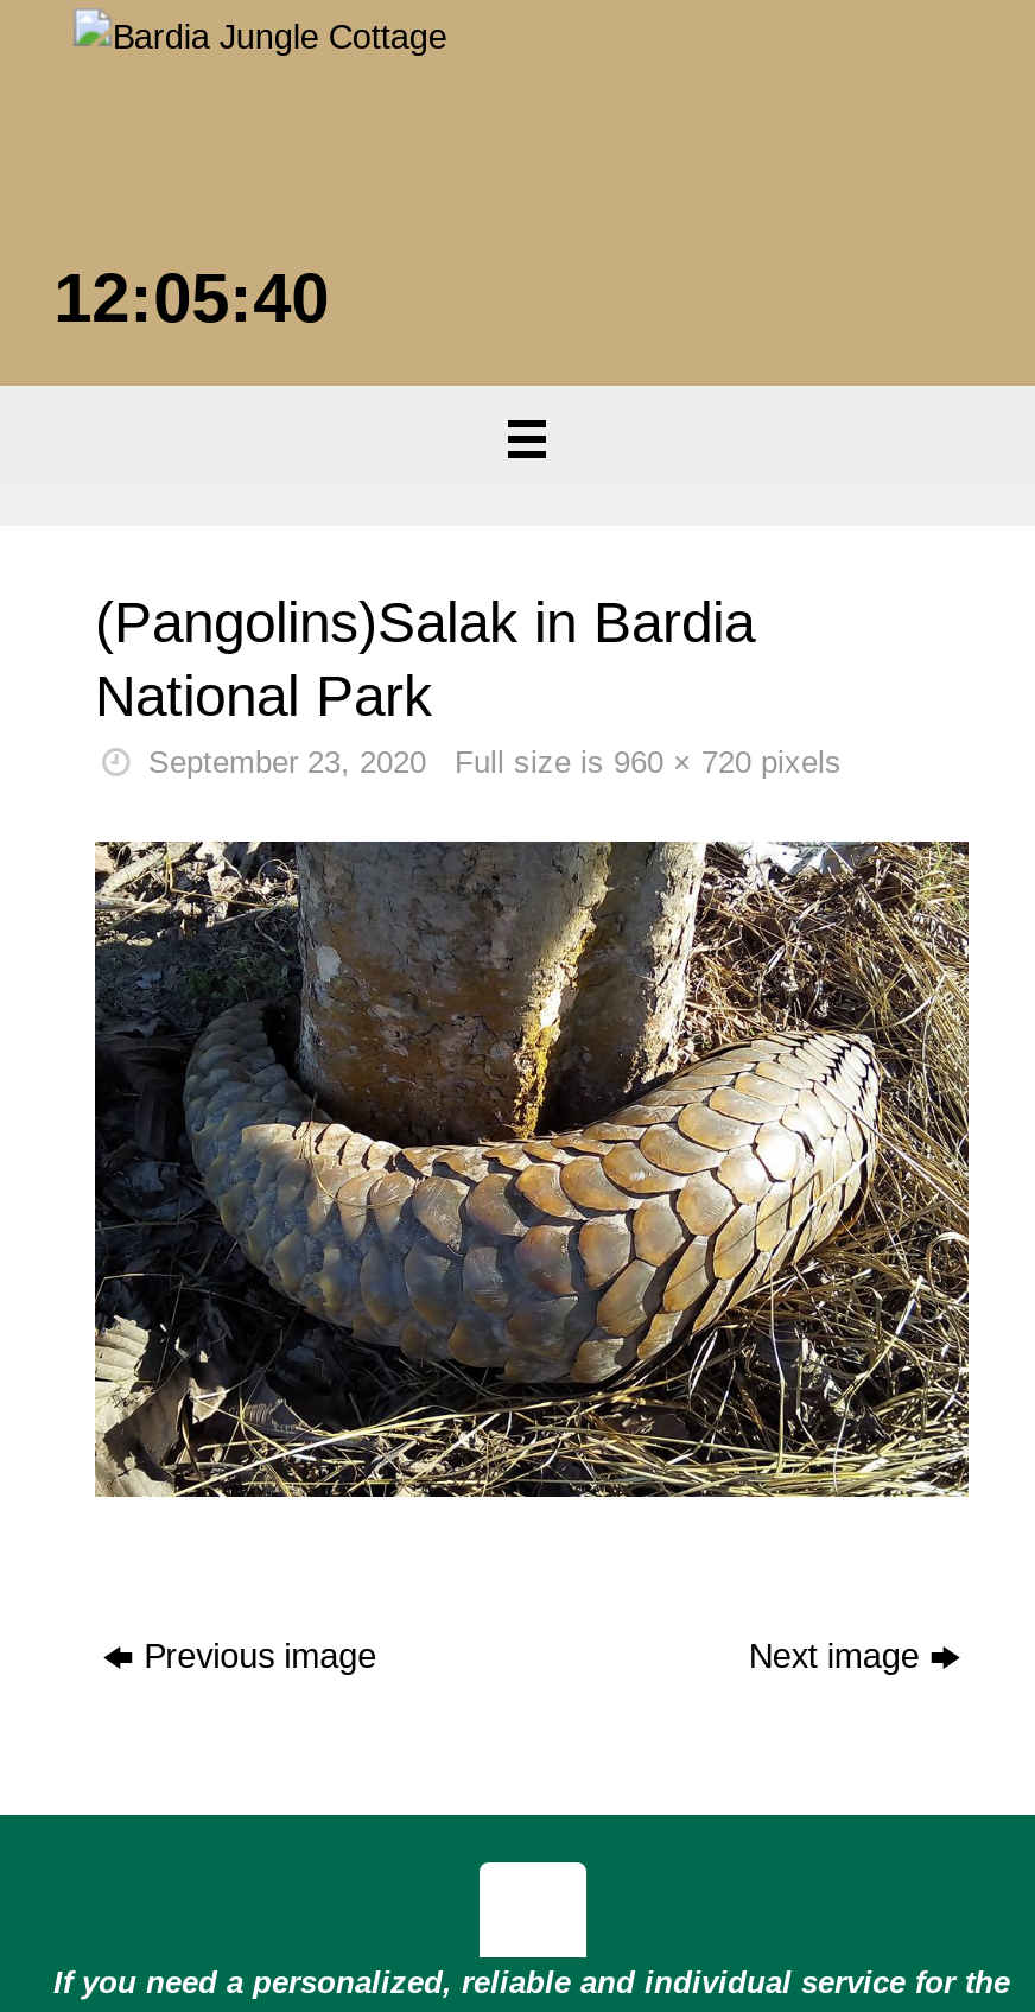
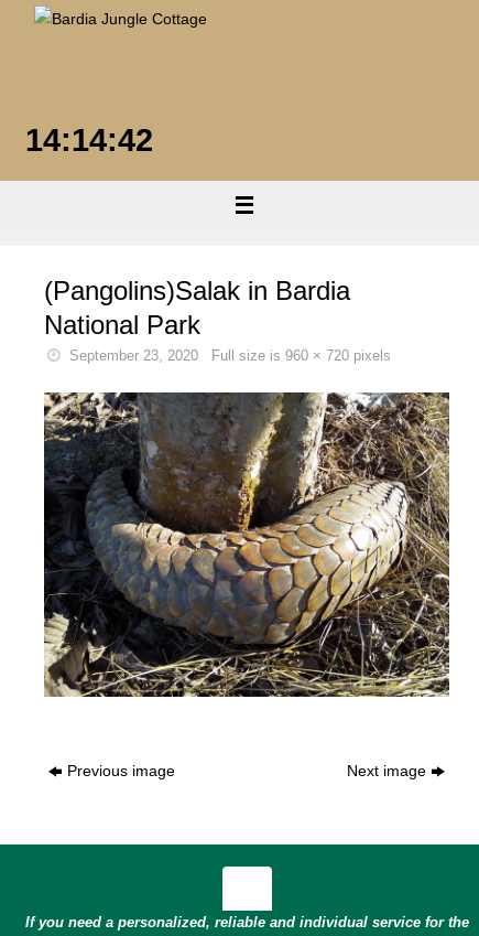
- 12:05:40
+ 14:14:42
